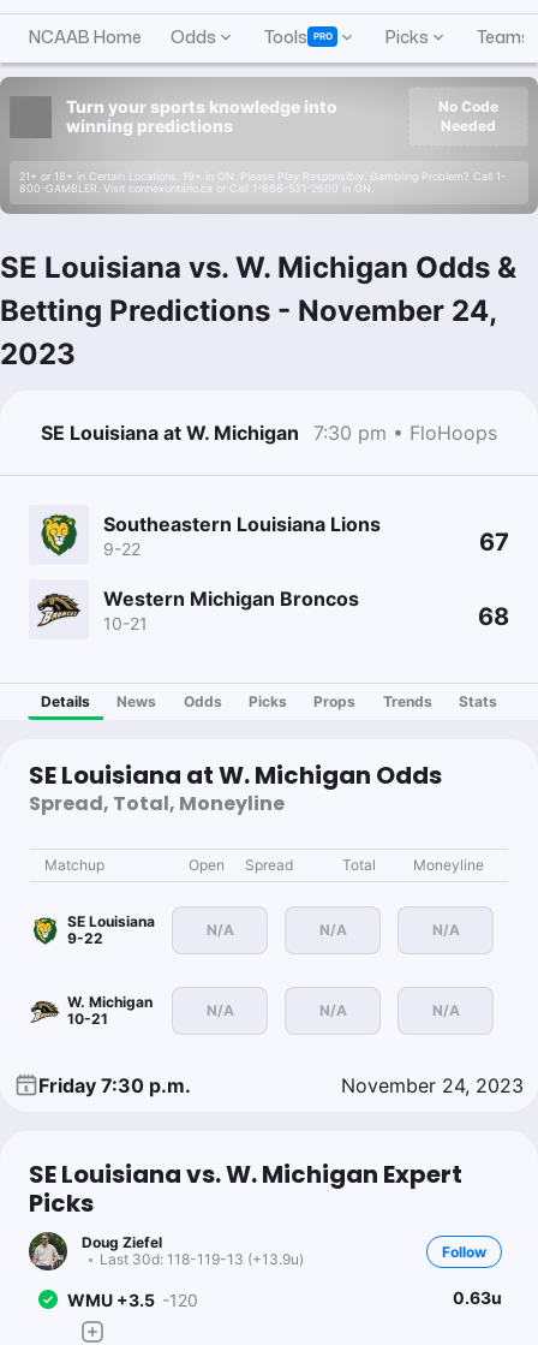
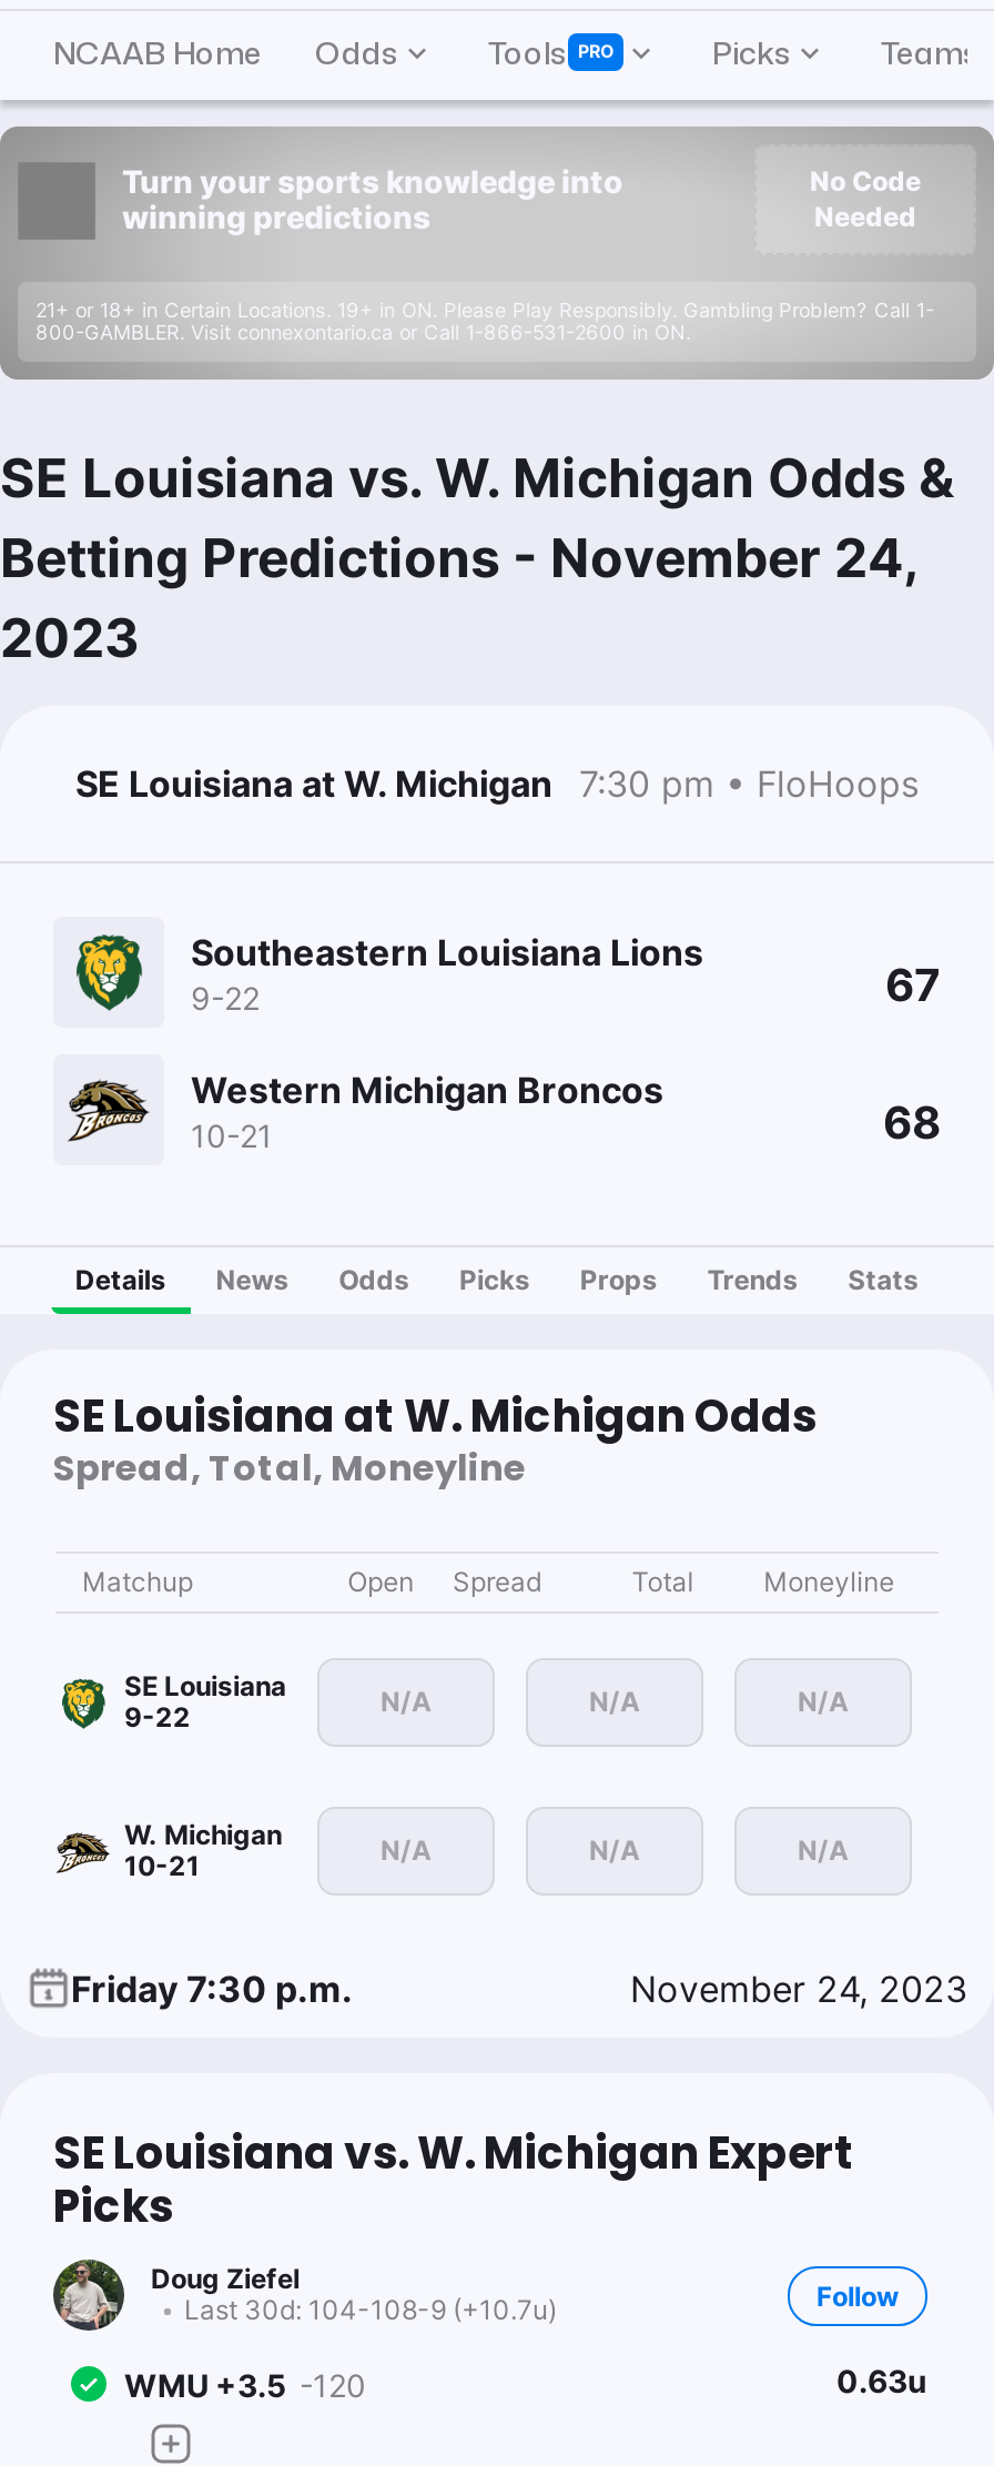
- Last 30d: 118-119-13 (+13.9u)
+ Last 30d: 104-108-9 (+10.7u)
